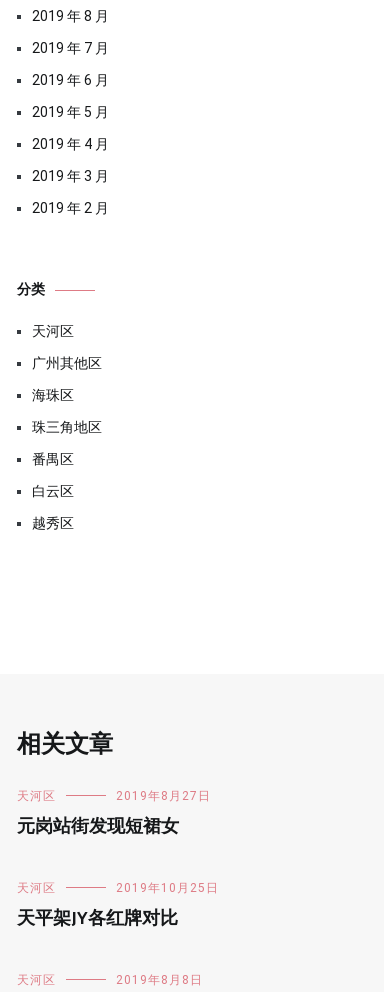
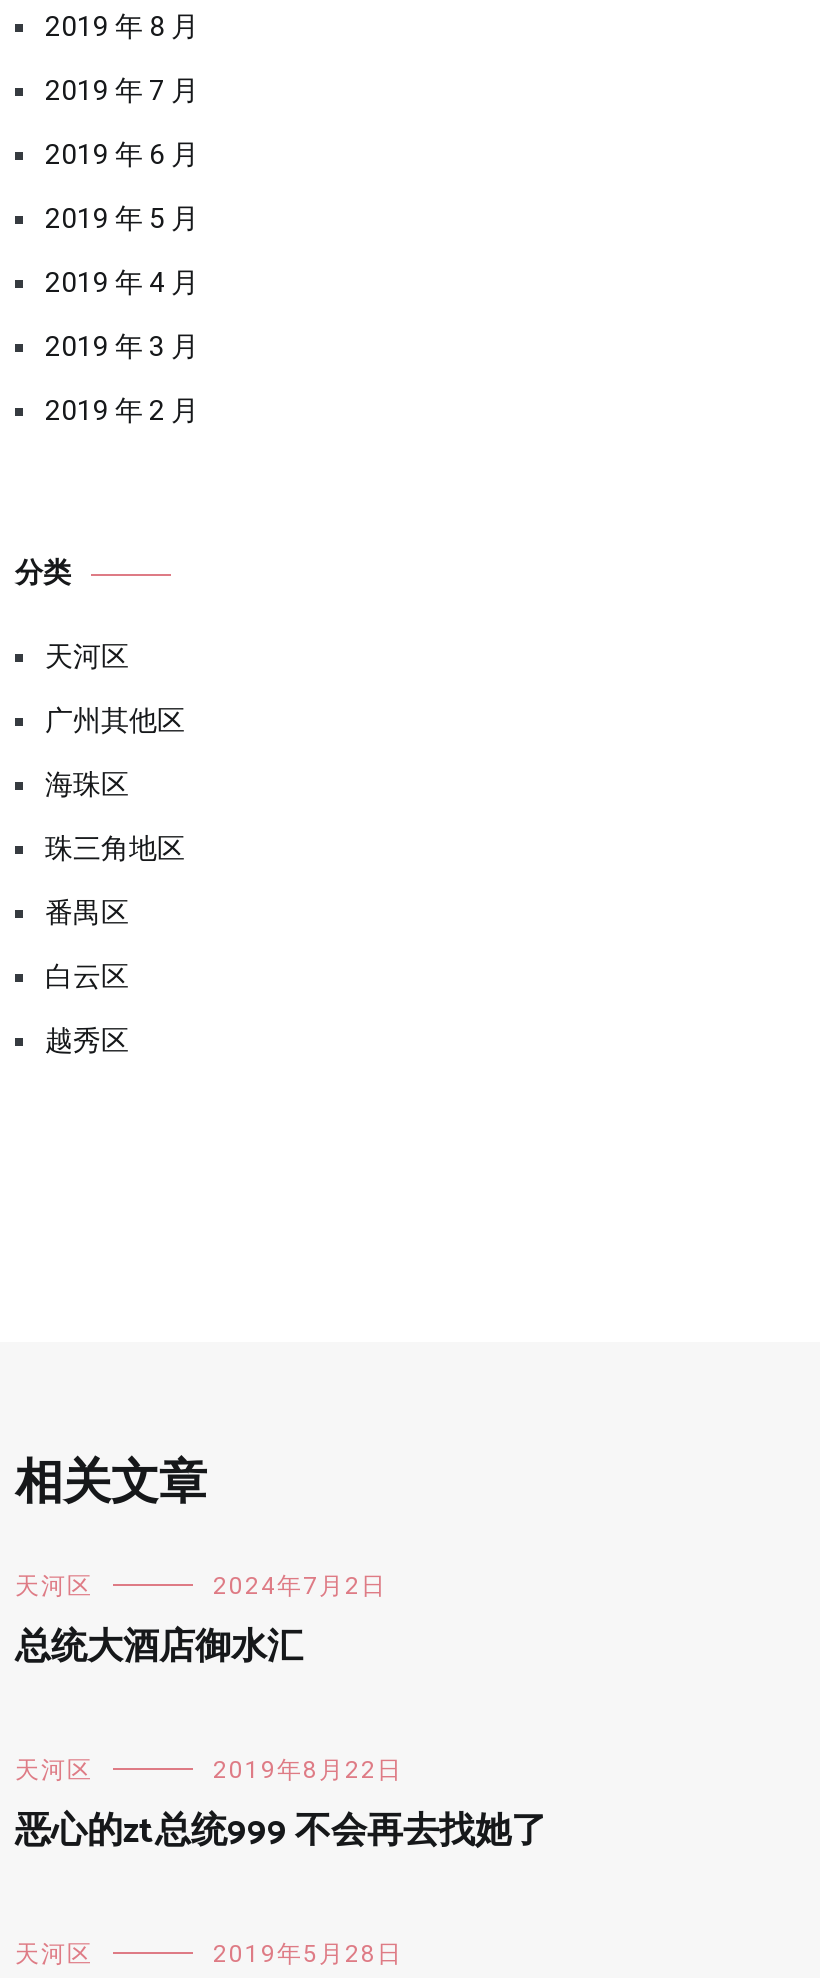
- 2019年8月27日
- 元岗站街发现短裙女
+ 2024年7月2日
+ 总统大酒店御水汇

- 2019年10月25日
- 天平架JY各红牌对比
+ 2019年8月22日
+ 恶心的zt总统999 不会再去找她了

- 2019年8月8日
+ 2019年5月28日
